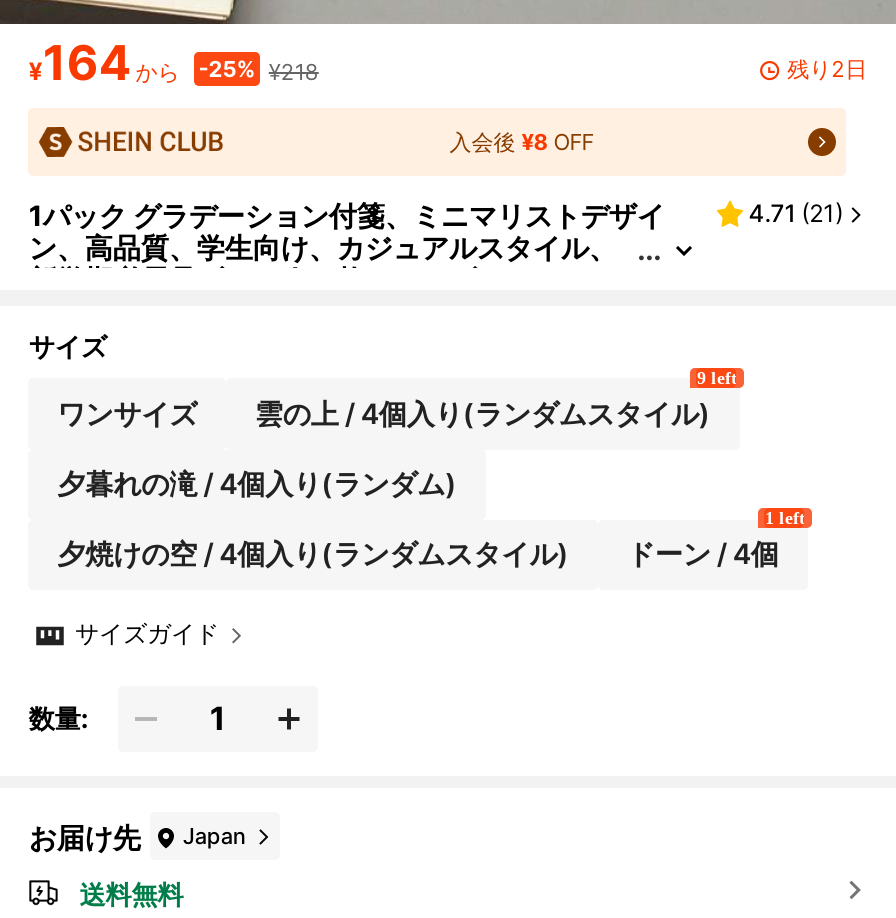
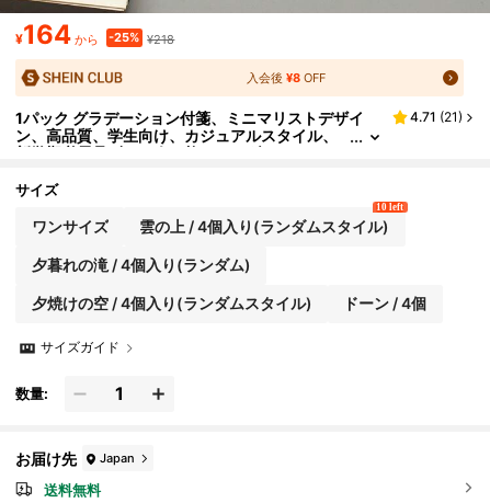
- 残り2日

- 9 left
+ 10 left

- 1 left
